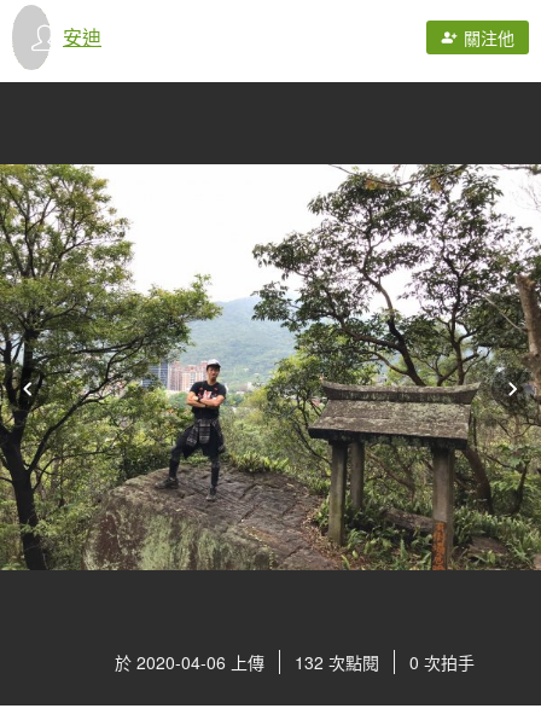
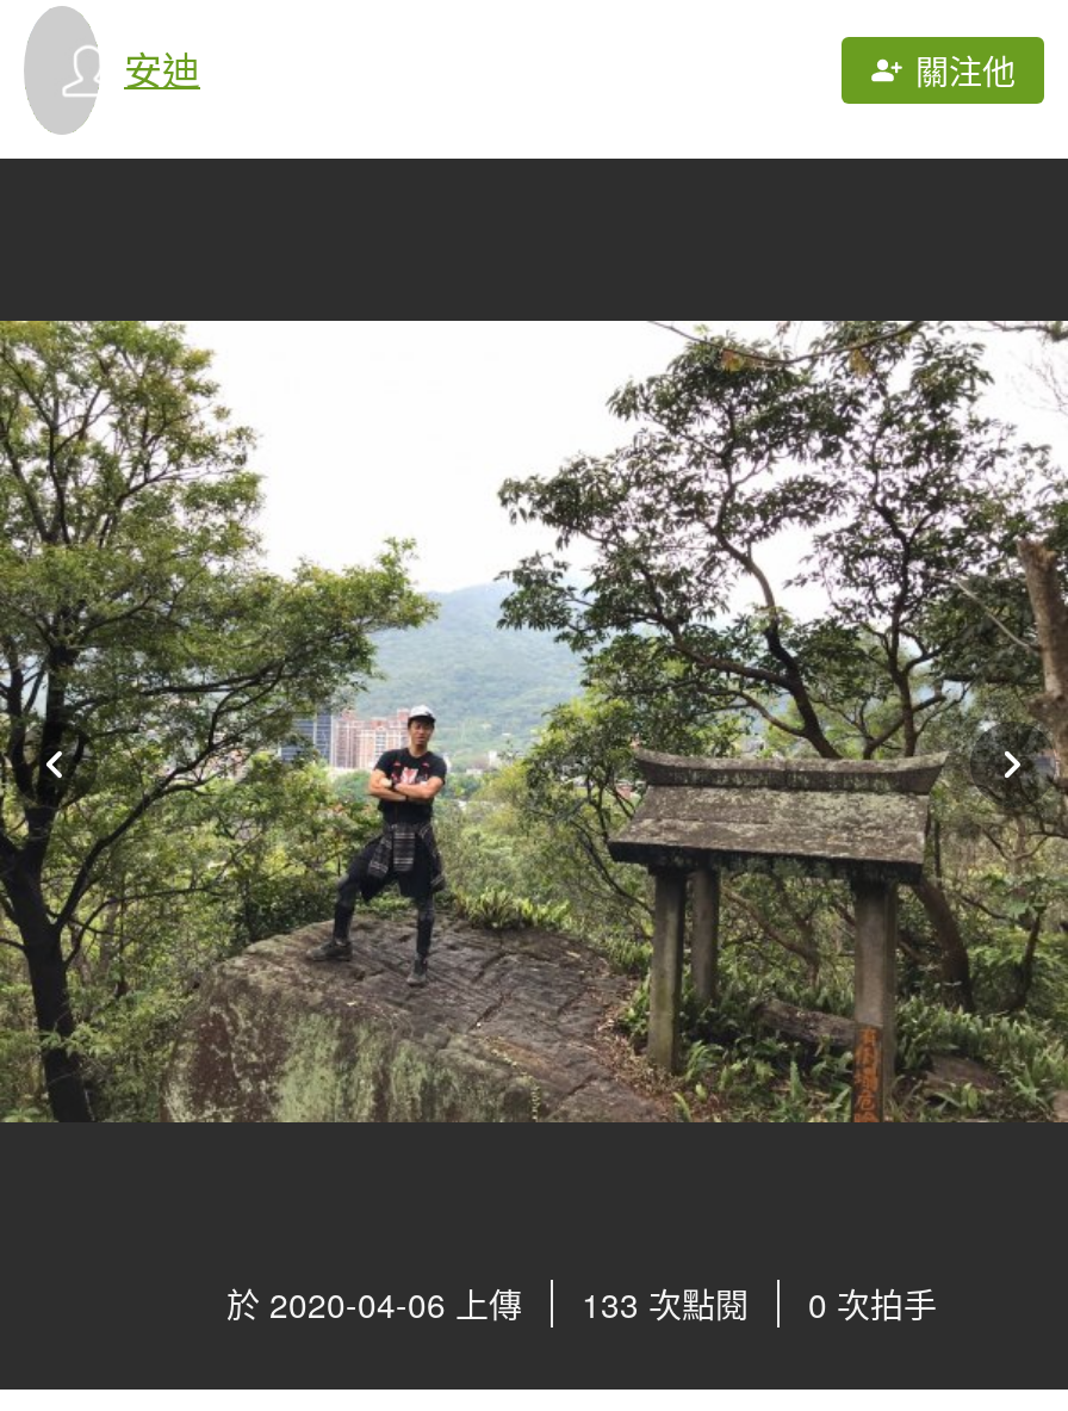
- 於 2020-04-06 上傳 132 次點閱 0 次拍手
+ 於 2020-04-06 上傳 133 次點閱 0 次拍手
